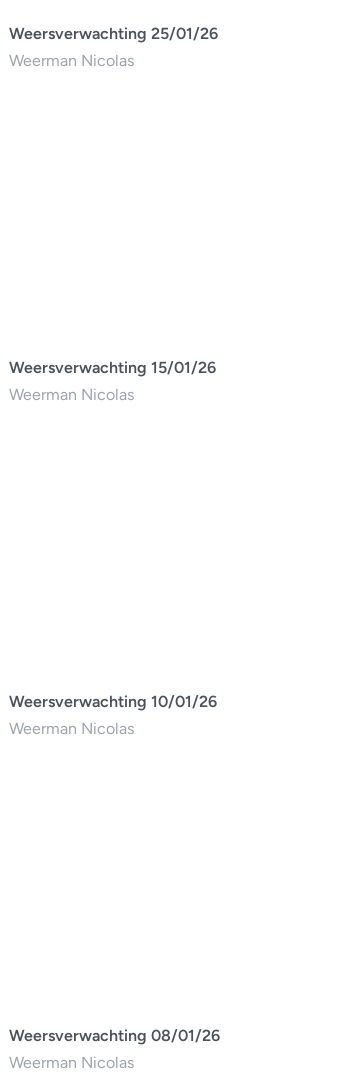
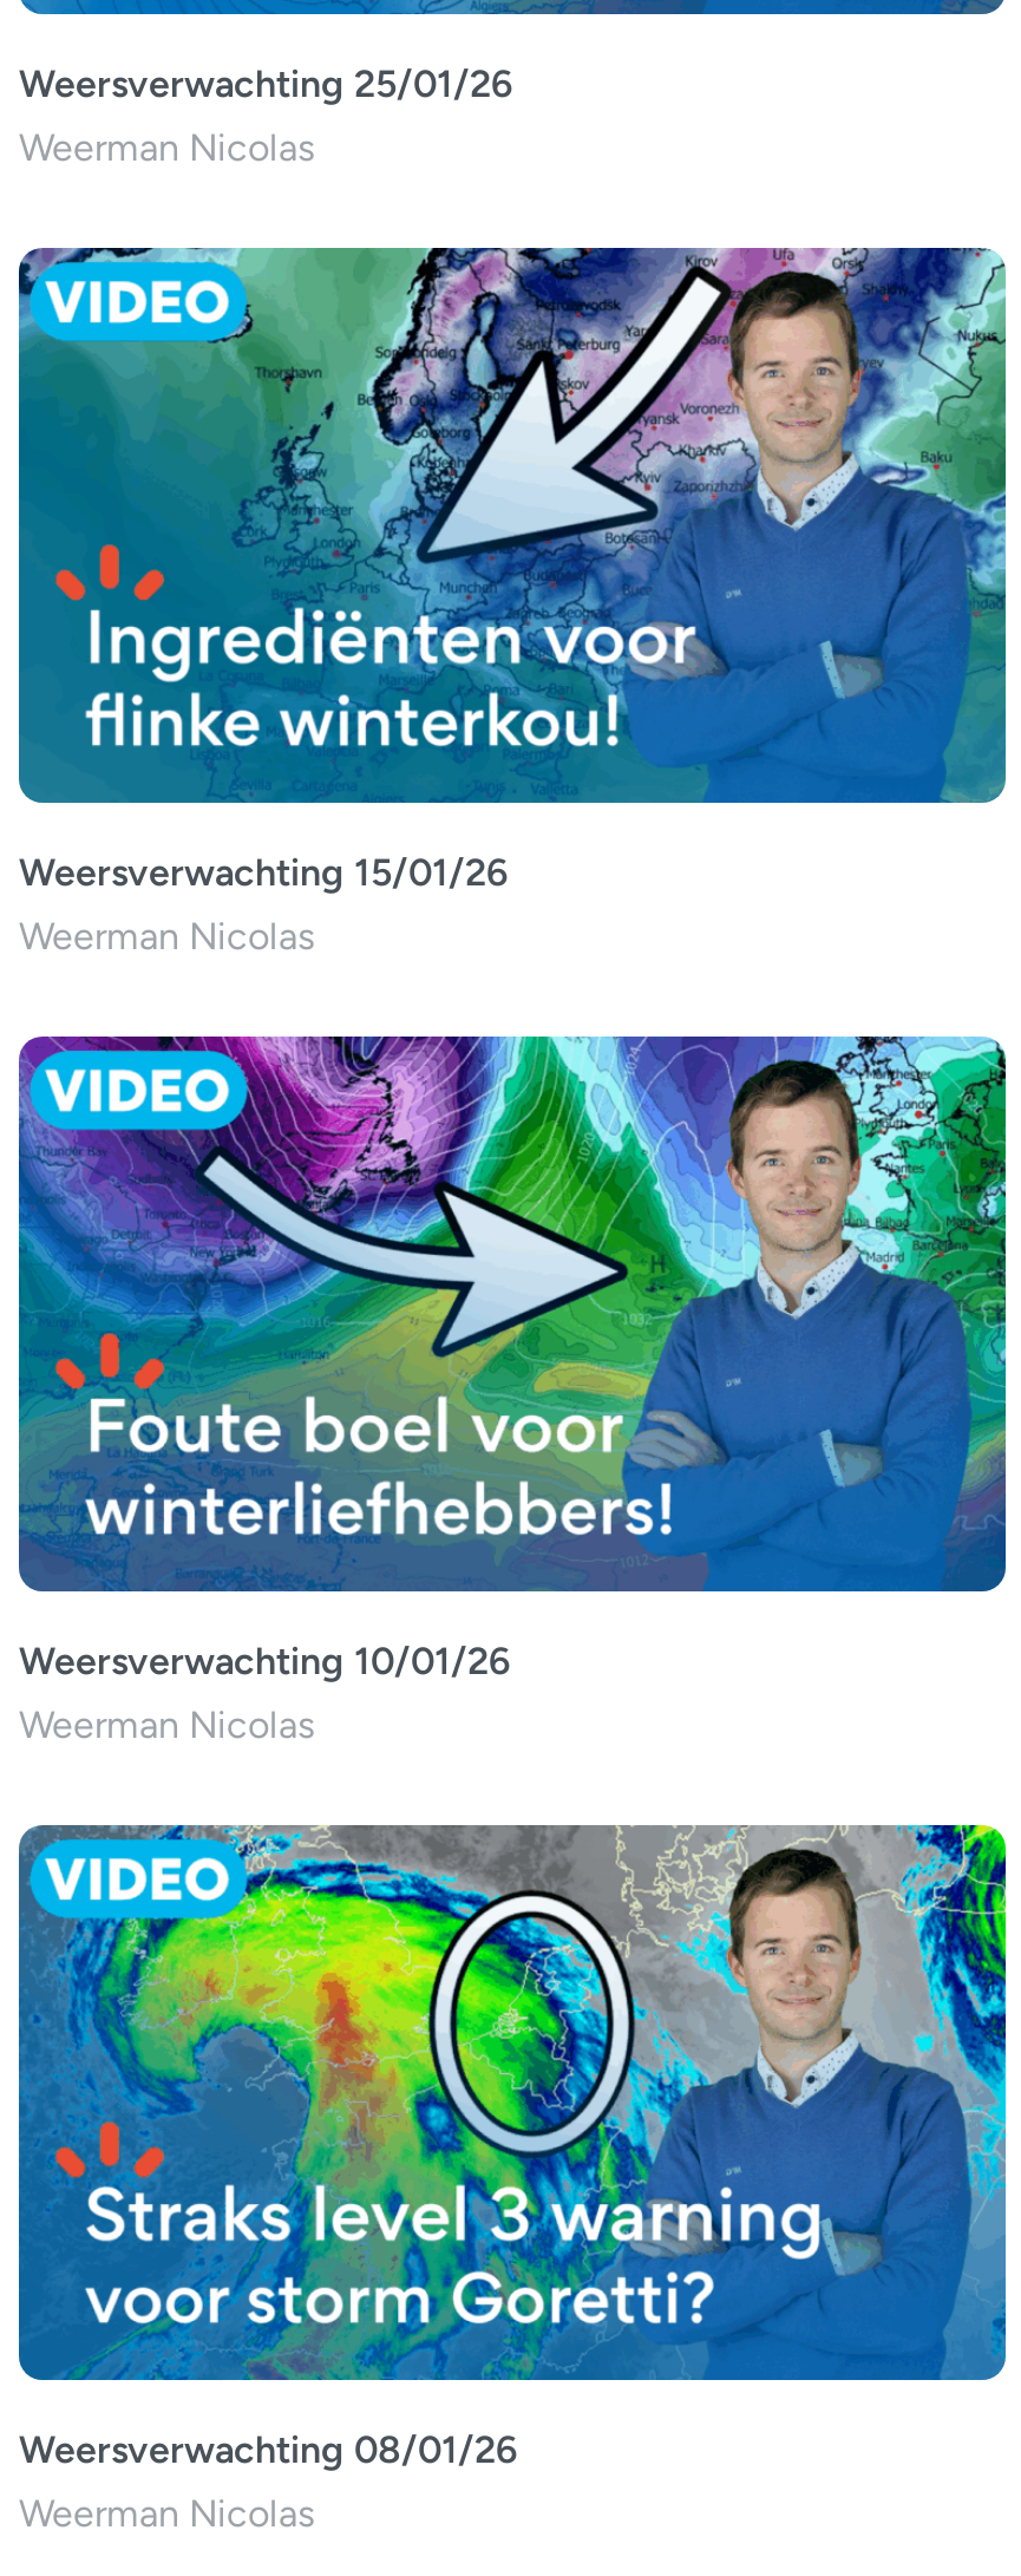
+ [image]

+ [image]

+ [image]
